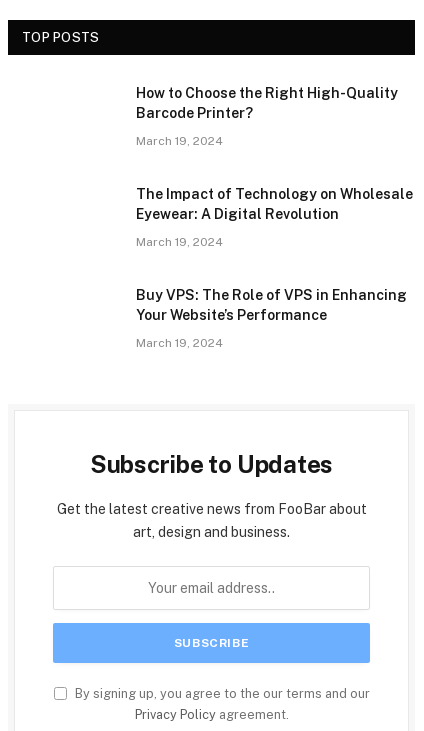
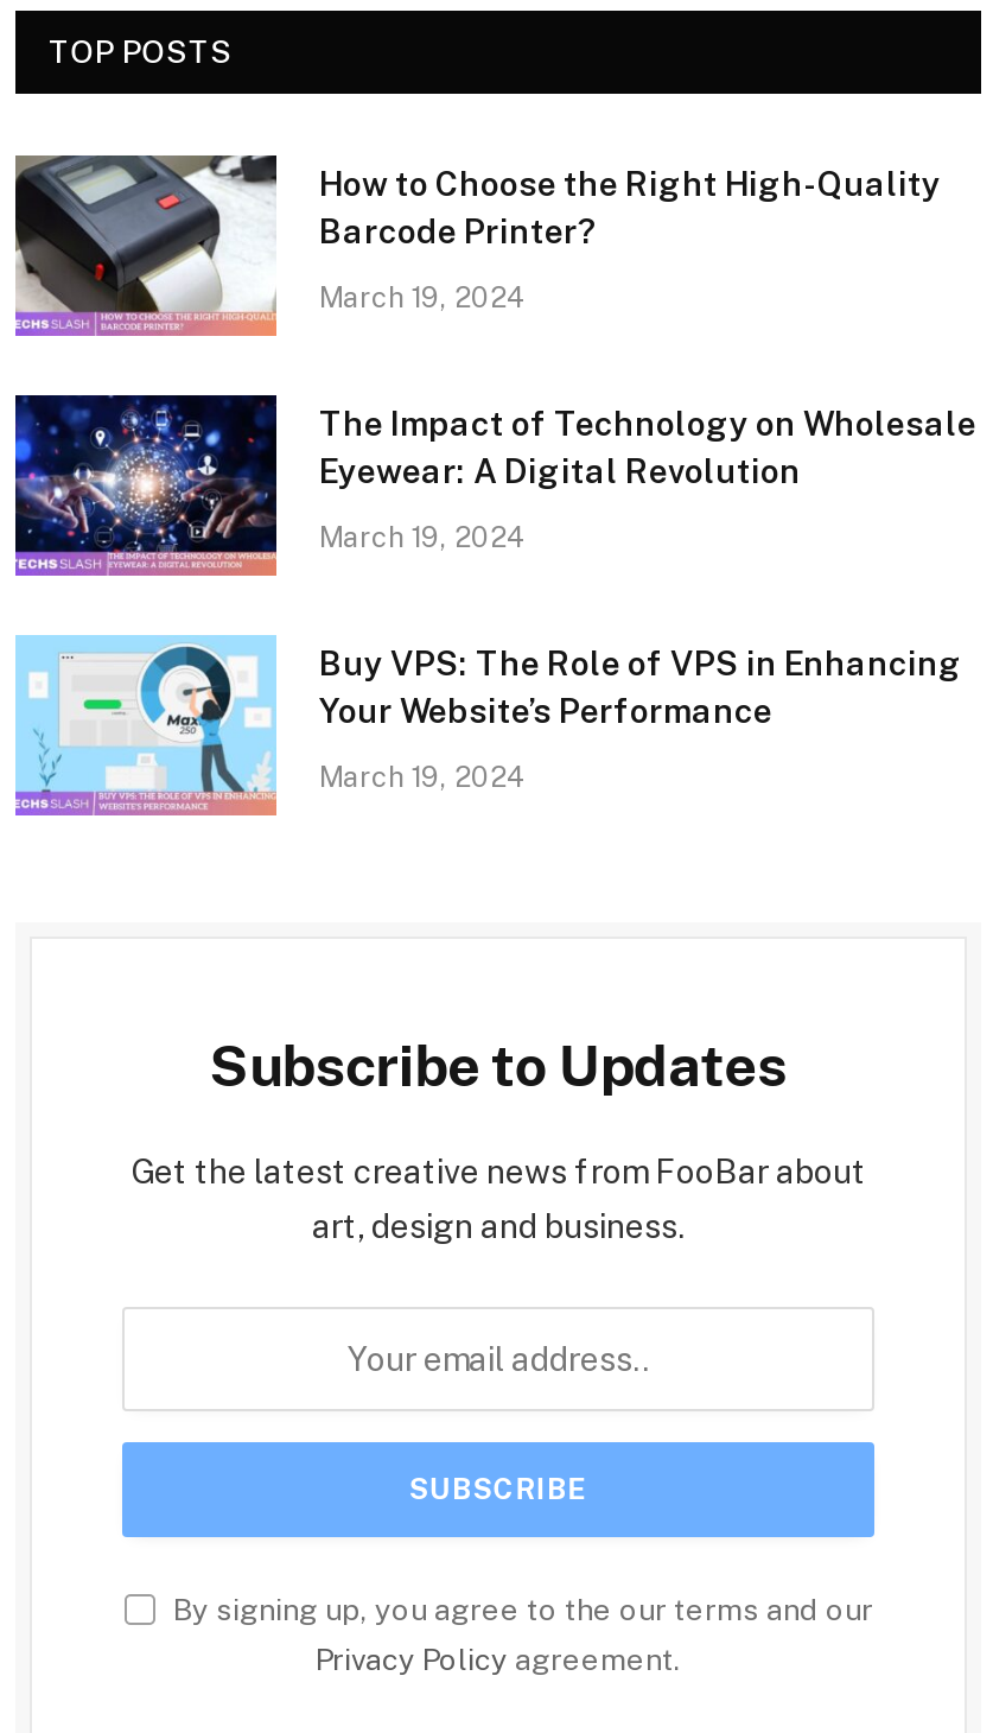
+ [image]

+ [image]

+ [image]
